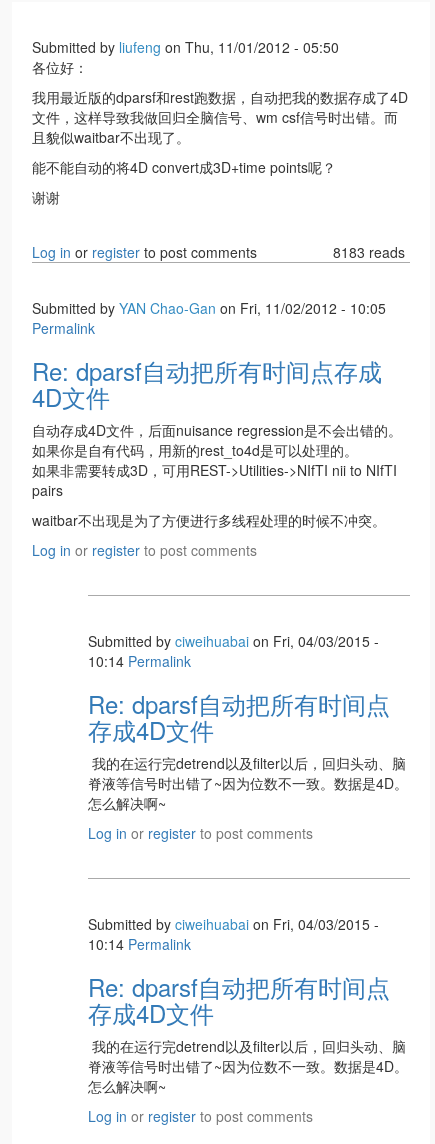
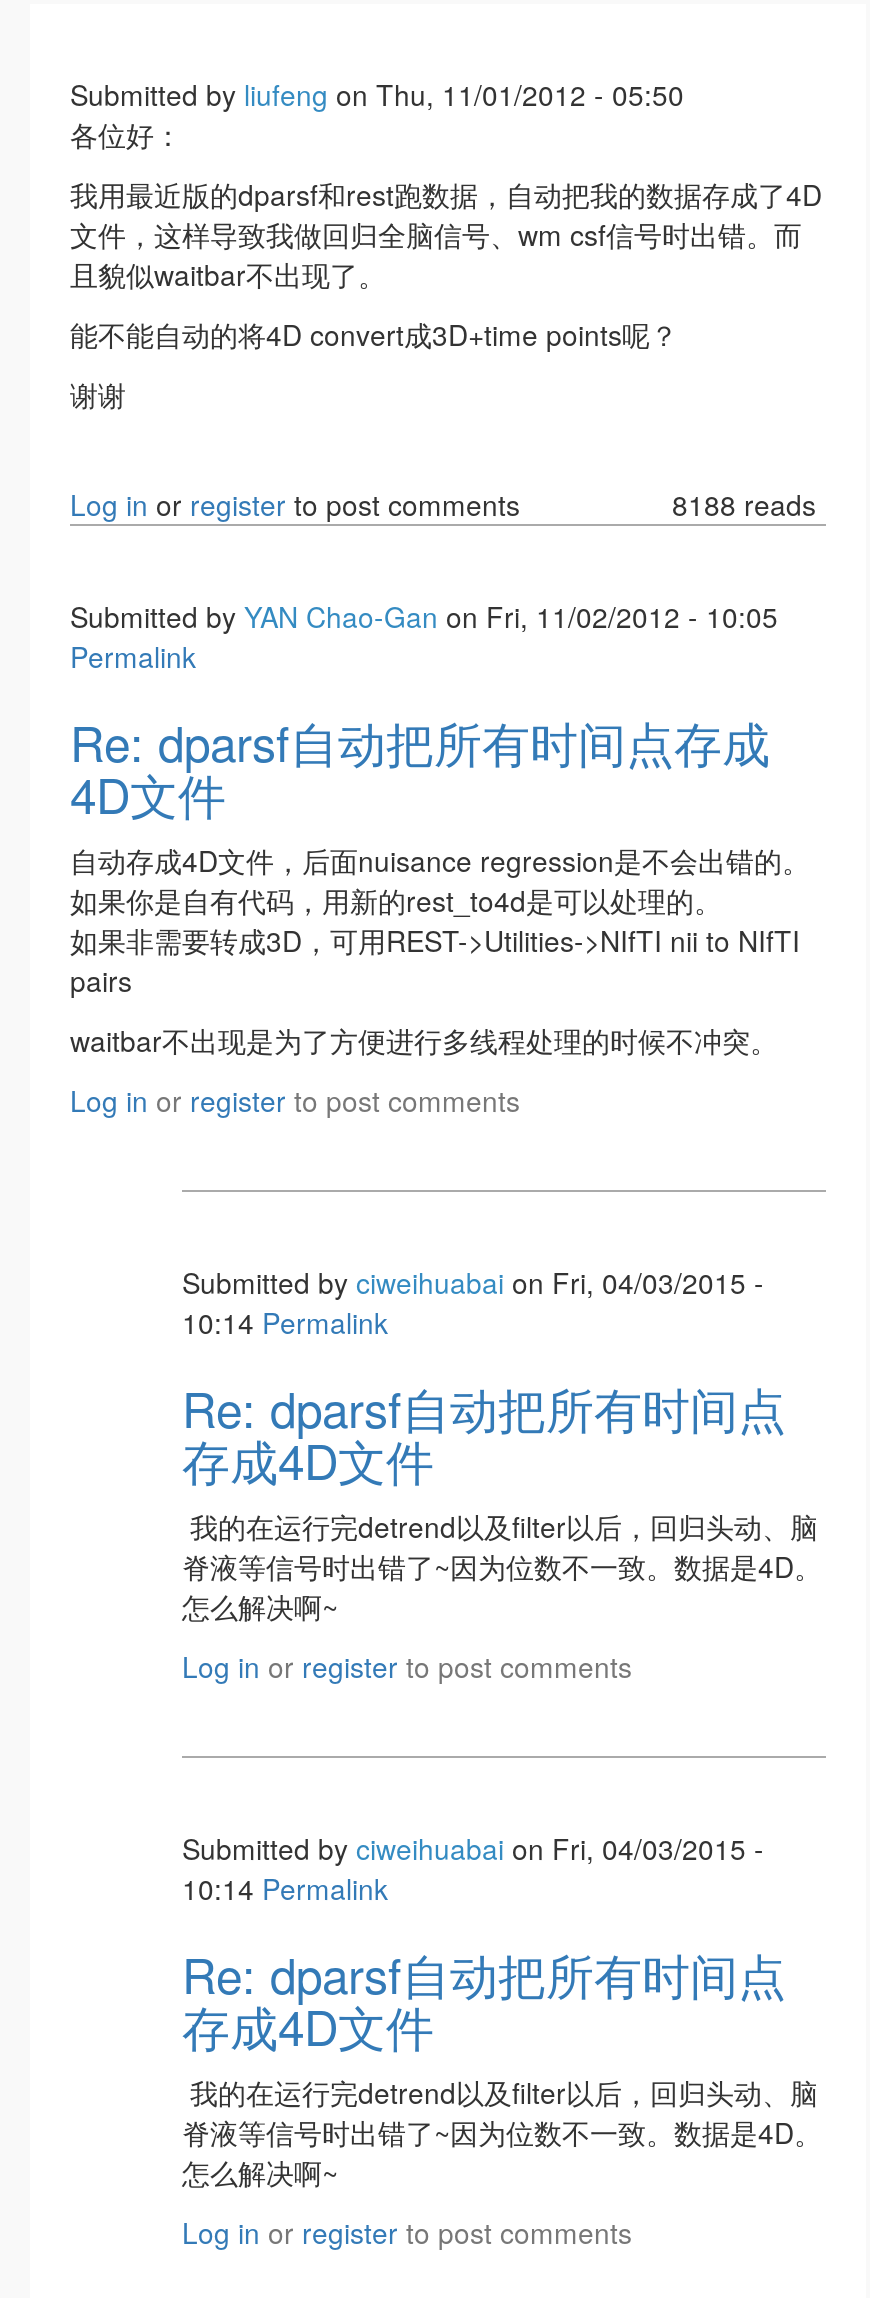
- 8183 reads
+ 8188 reads
